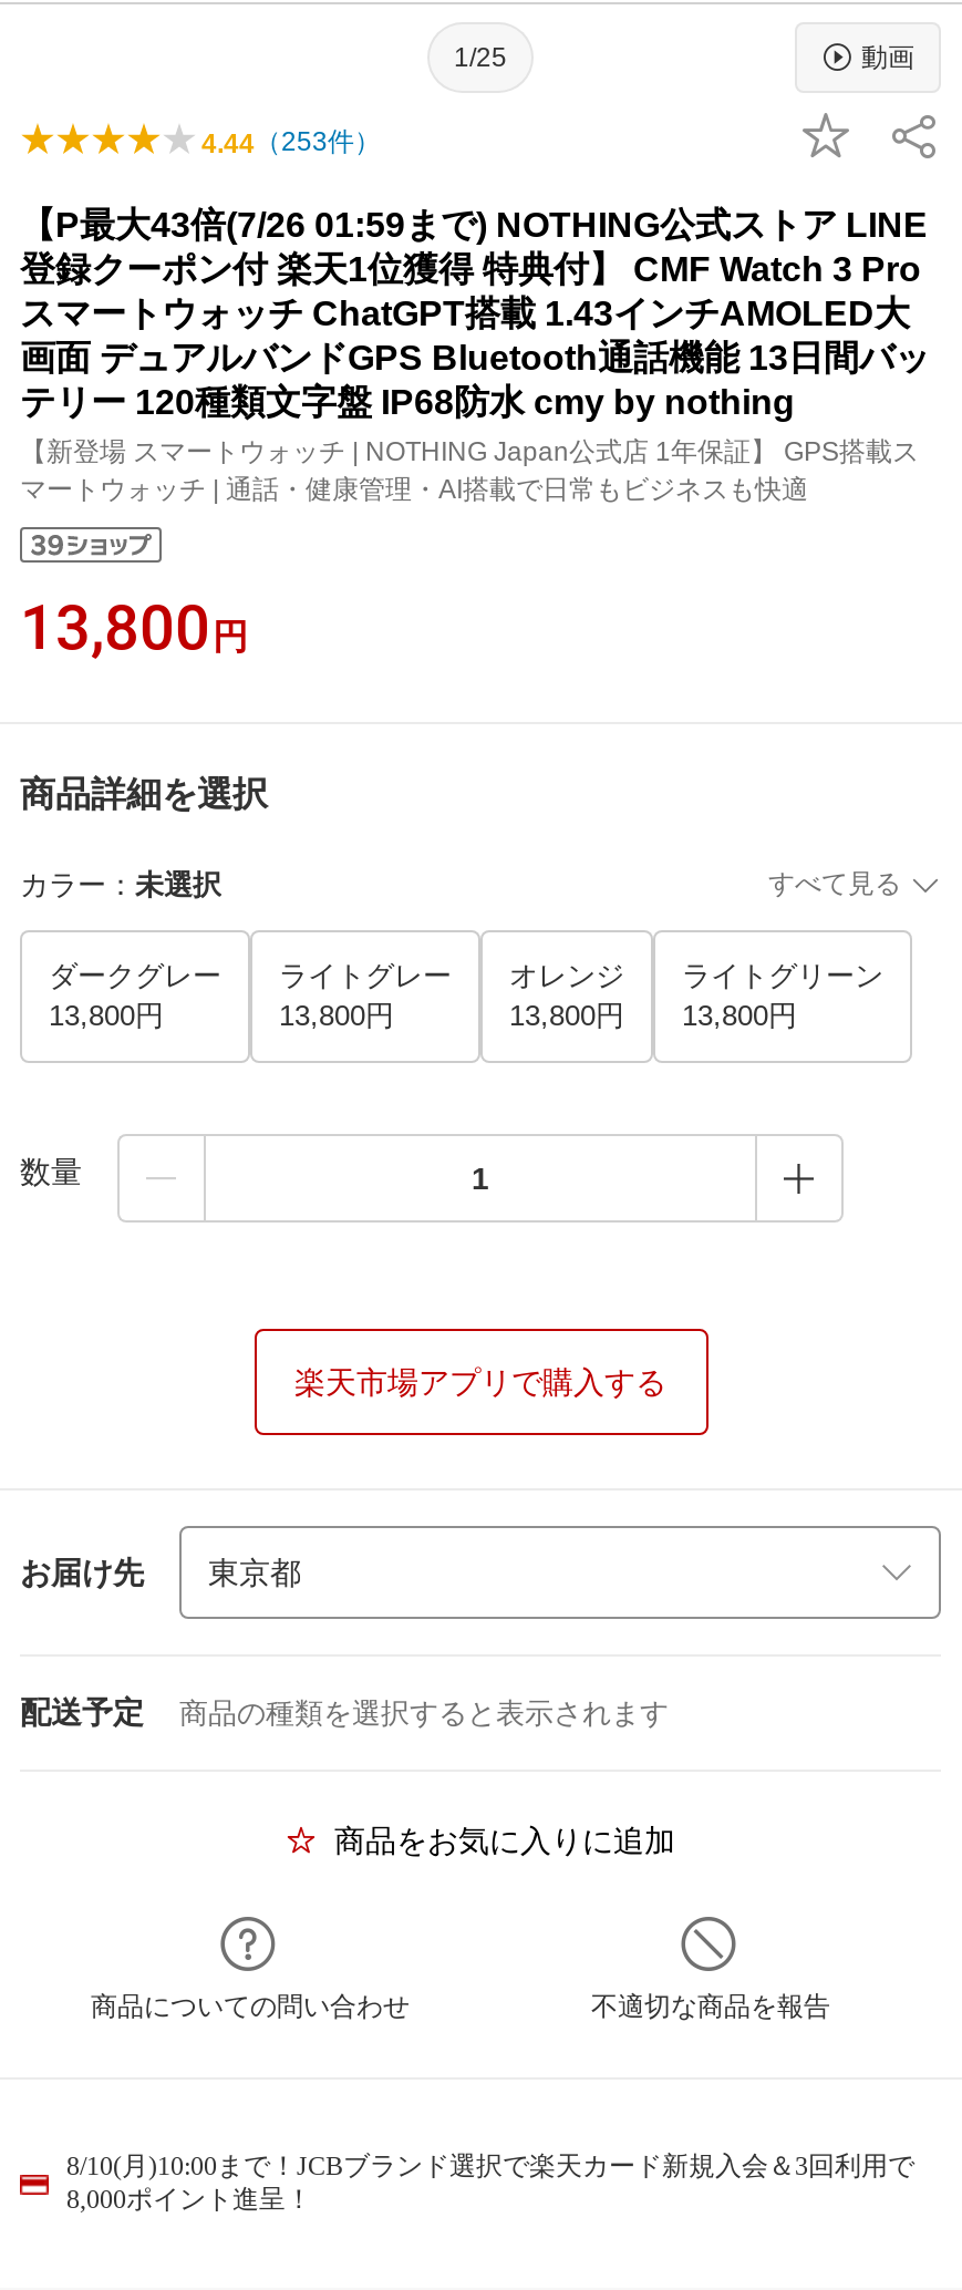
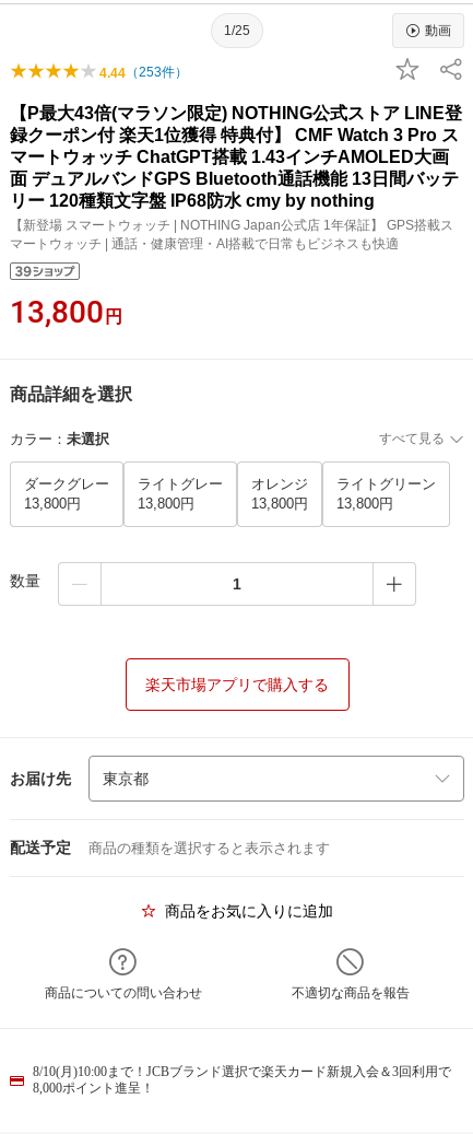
- 【P最大43倍(7/26 01:59まで) NOTHING公式ストア LINE
- 登録クーポン付 楽天1位獲得 特典付】 CMF Watch 3 Pro
- スマートウォッチ ChatGPT搭載 1.43インチAMOLED大
- 画面 デュアルバンドGPS Bluetooth通話機能 13日間バッ
- テリー 120種類文字盤 IP68防水 cmy by nothing
+ 【P最大43倍(マラソン限定) NOTHING公式ストア LINE登
+ 録クーポン付 楽天1位獲得 特典付】 CMF Watch 3 Pro ス
+ マートウォッチ ChatGPT搭載 1.43インチAMOLED大画
+ 面 デュアルバンドGPS Bluetooth通話機能 13日間バッテ
+ リー 120種類文字盤 IP68防水 cmy by nothing
